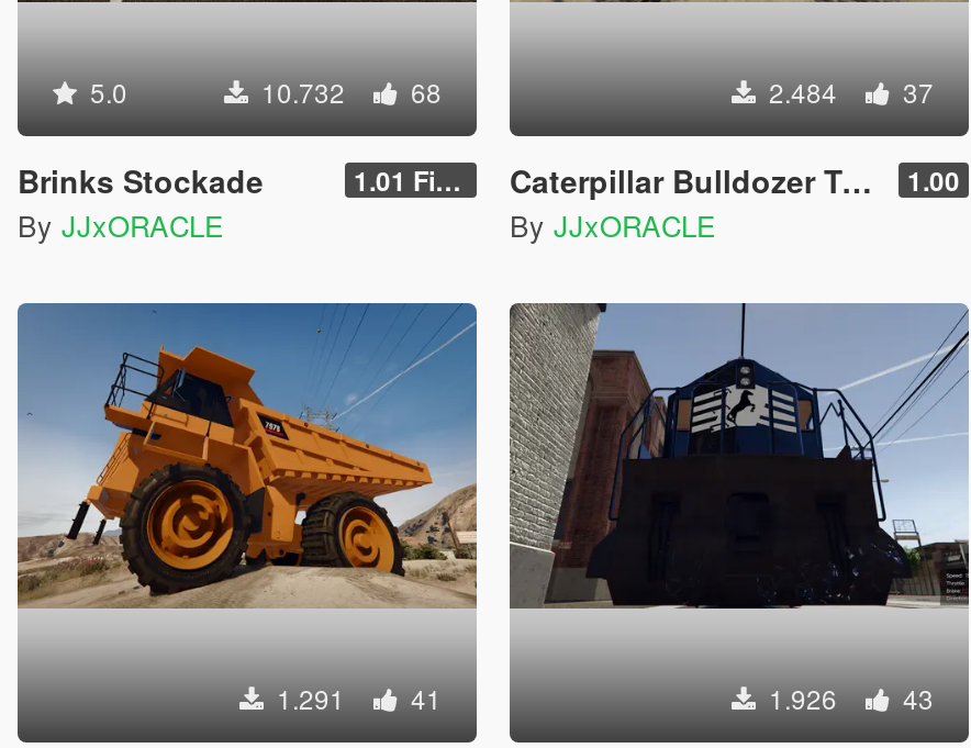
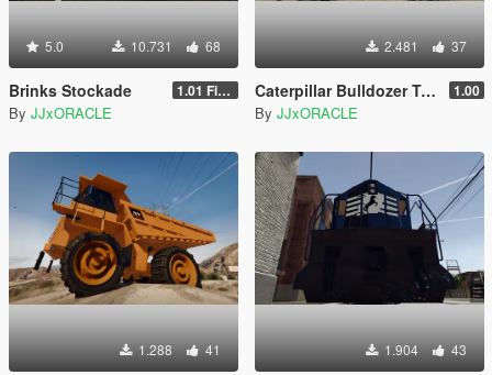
- 10.732 68
+ 10.731 68

- 2.484 37
+ 2.481 37

- 1.291 41
+ 1.288 41

- 1.926 43
+ 1.904 43
